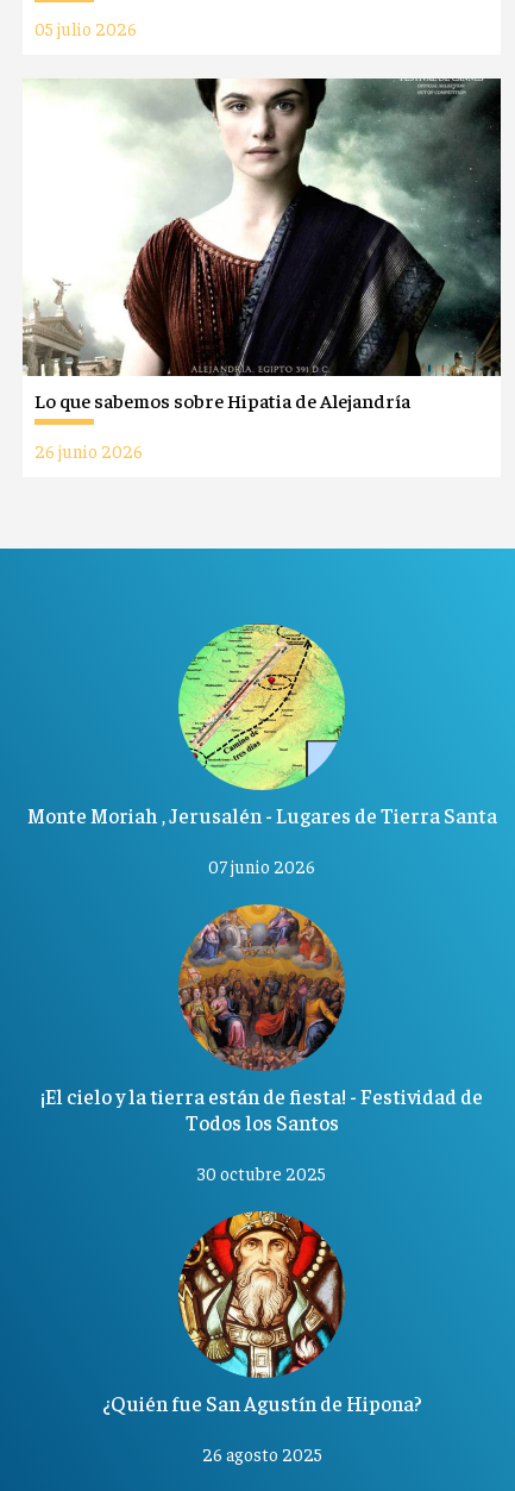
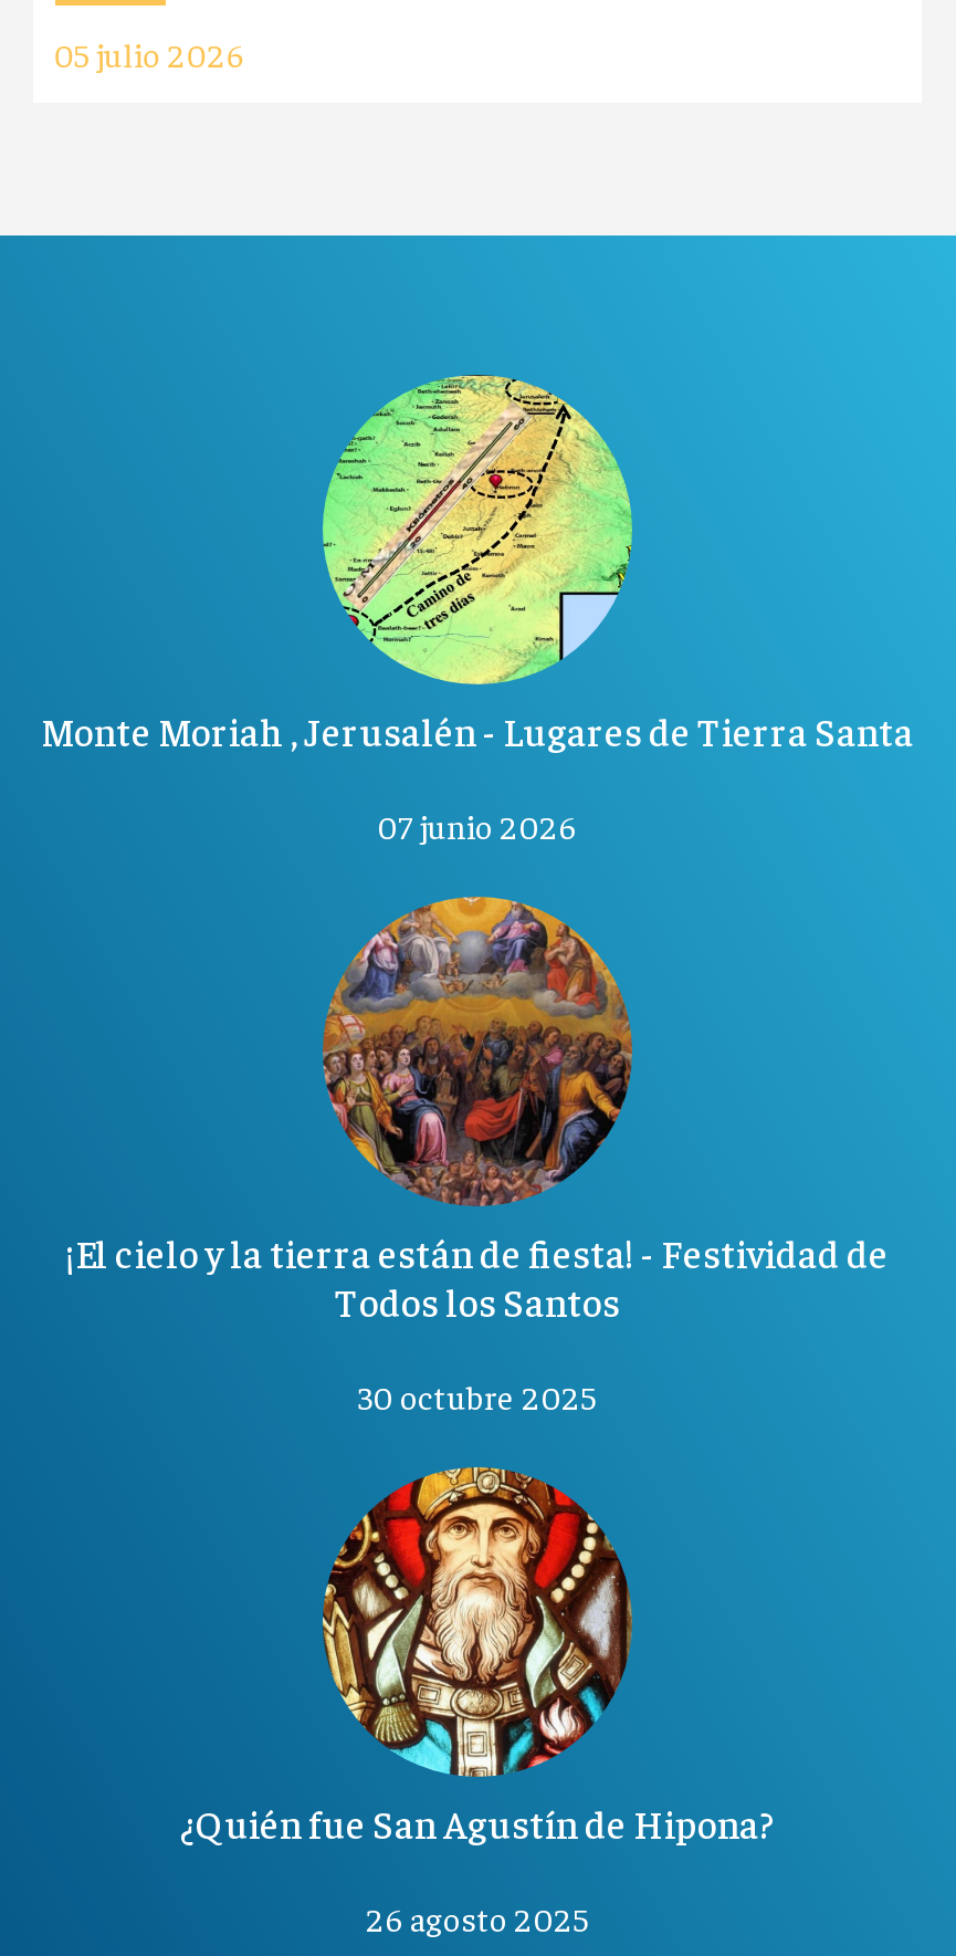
- [image]
- Lo que sabemos sobre Hipatia de Alejandría
- 26 junio 2026
